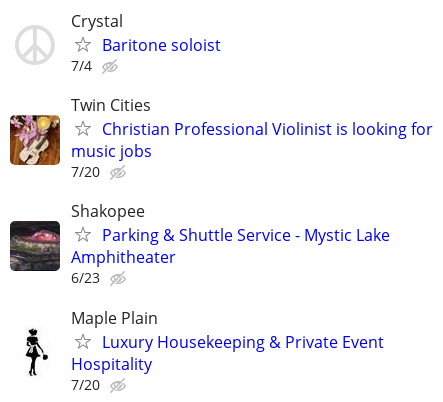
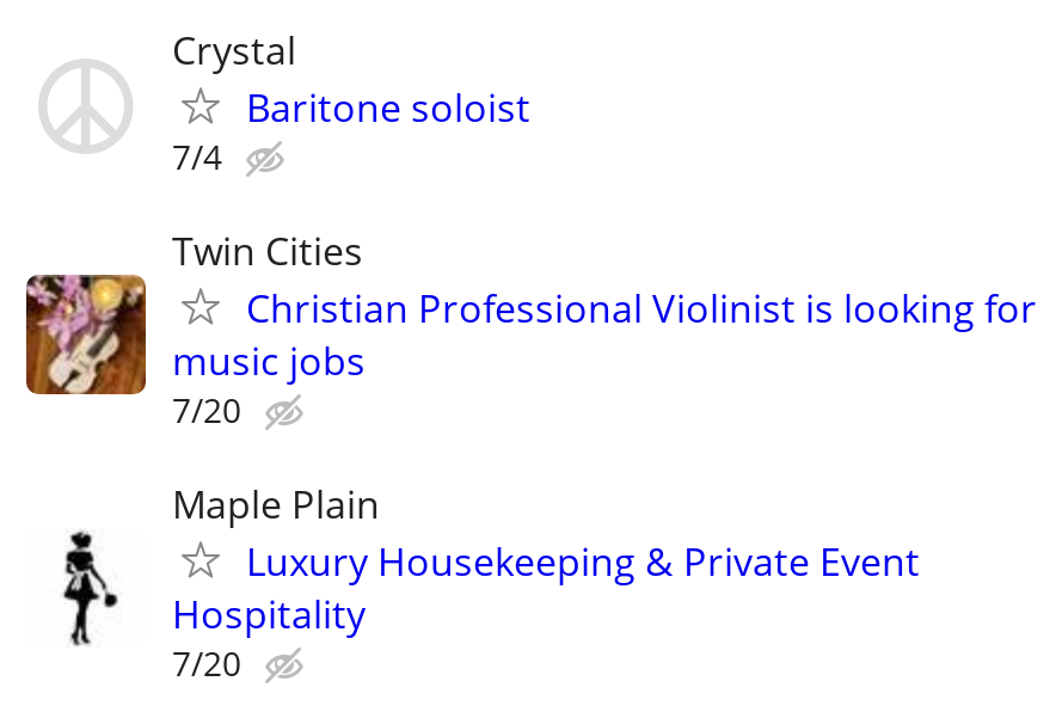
- [image]
- Shakopee
- Parking & Shuttle Service - Mystic Lake
- Amphitheater
- 6/23
